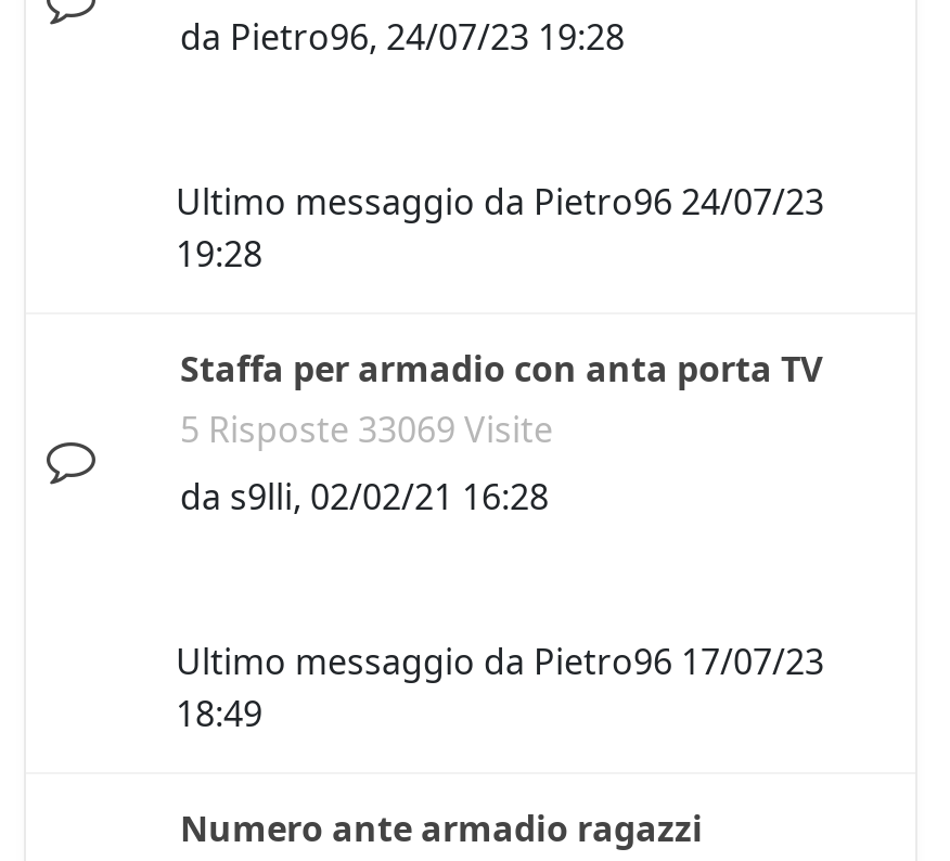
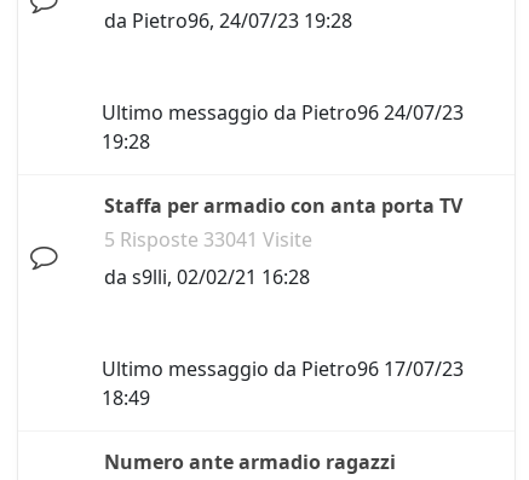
- 5 Risposte 33069 Visite
+ 5 Risposte 33041 Visite
